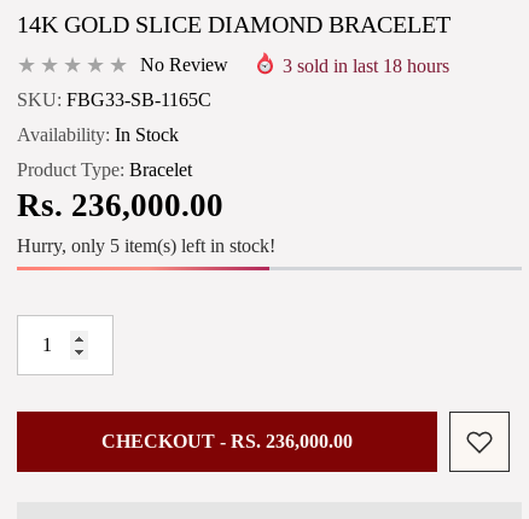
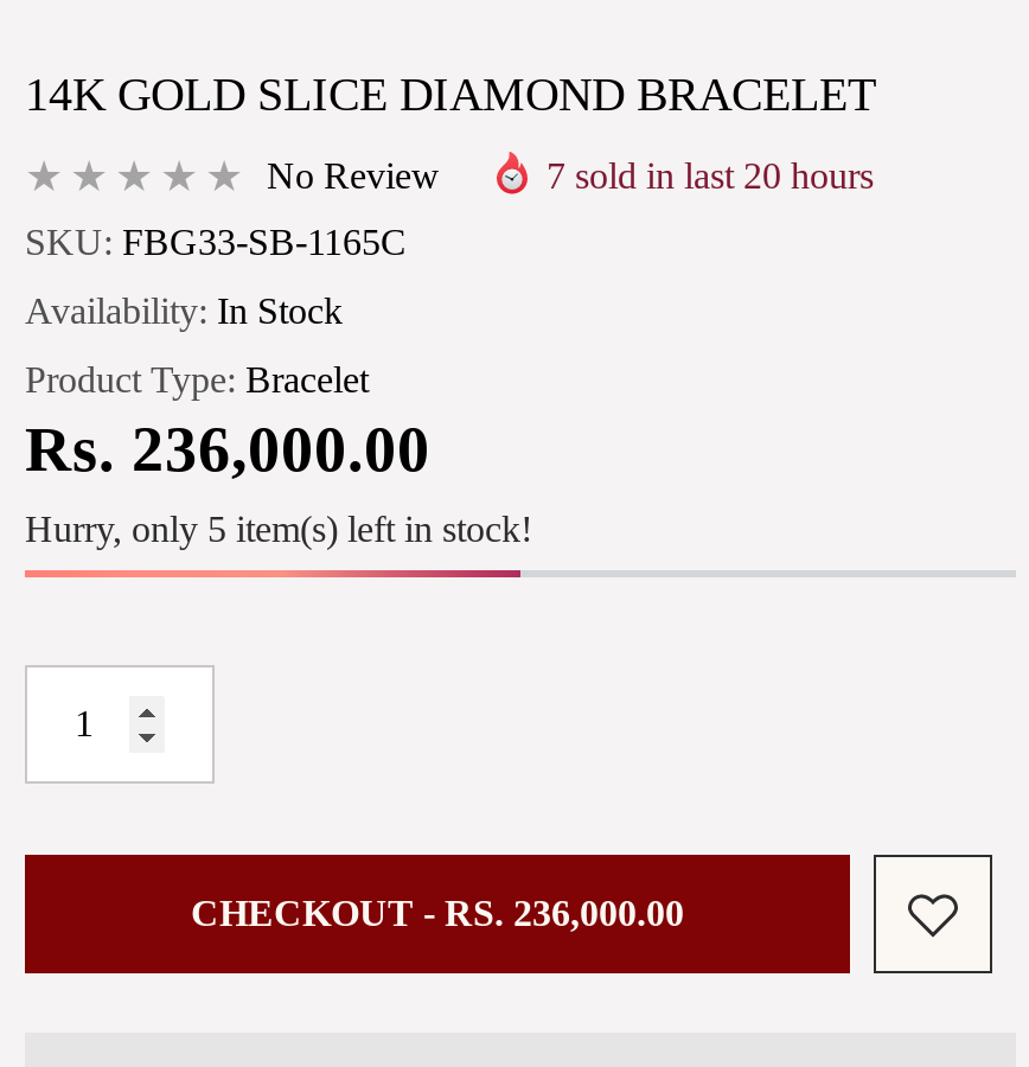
- 3 sold in last 18 hours
+ 7 sold in last 20 hours
